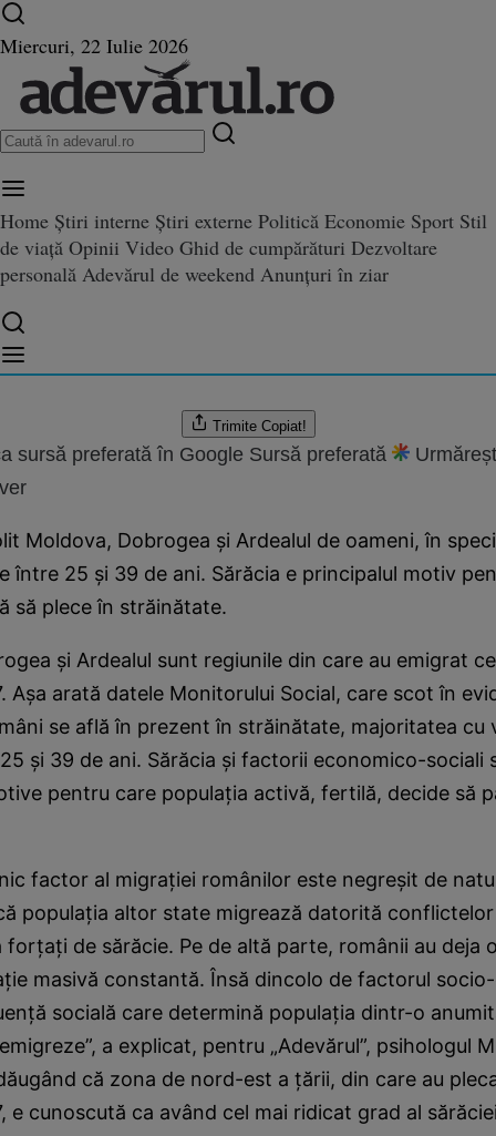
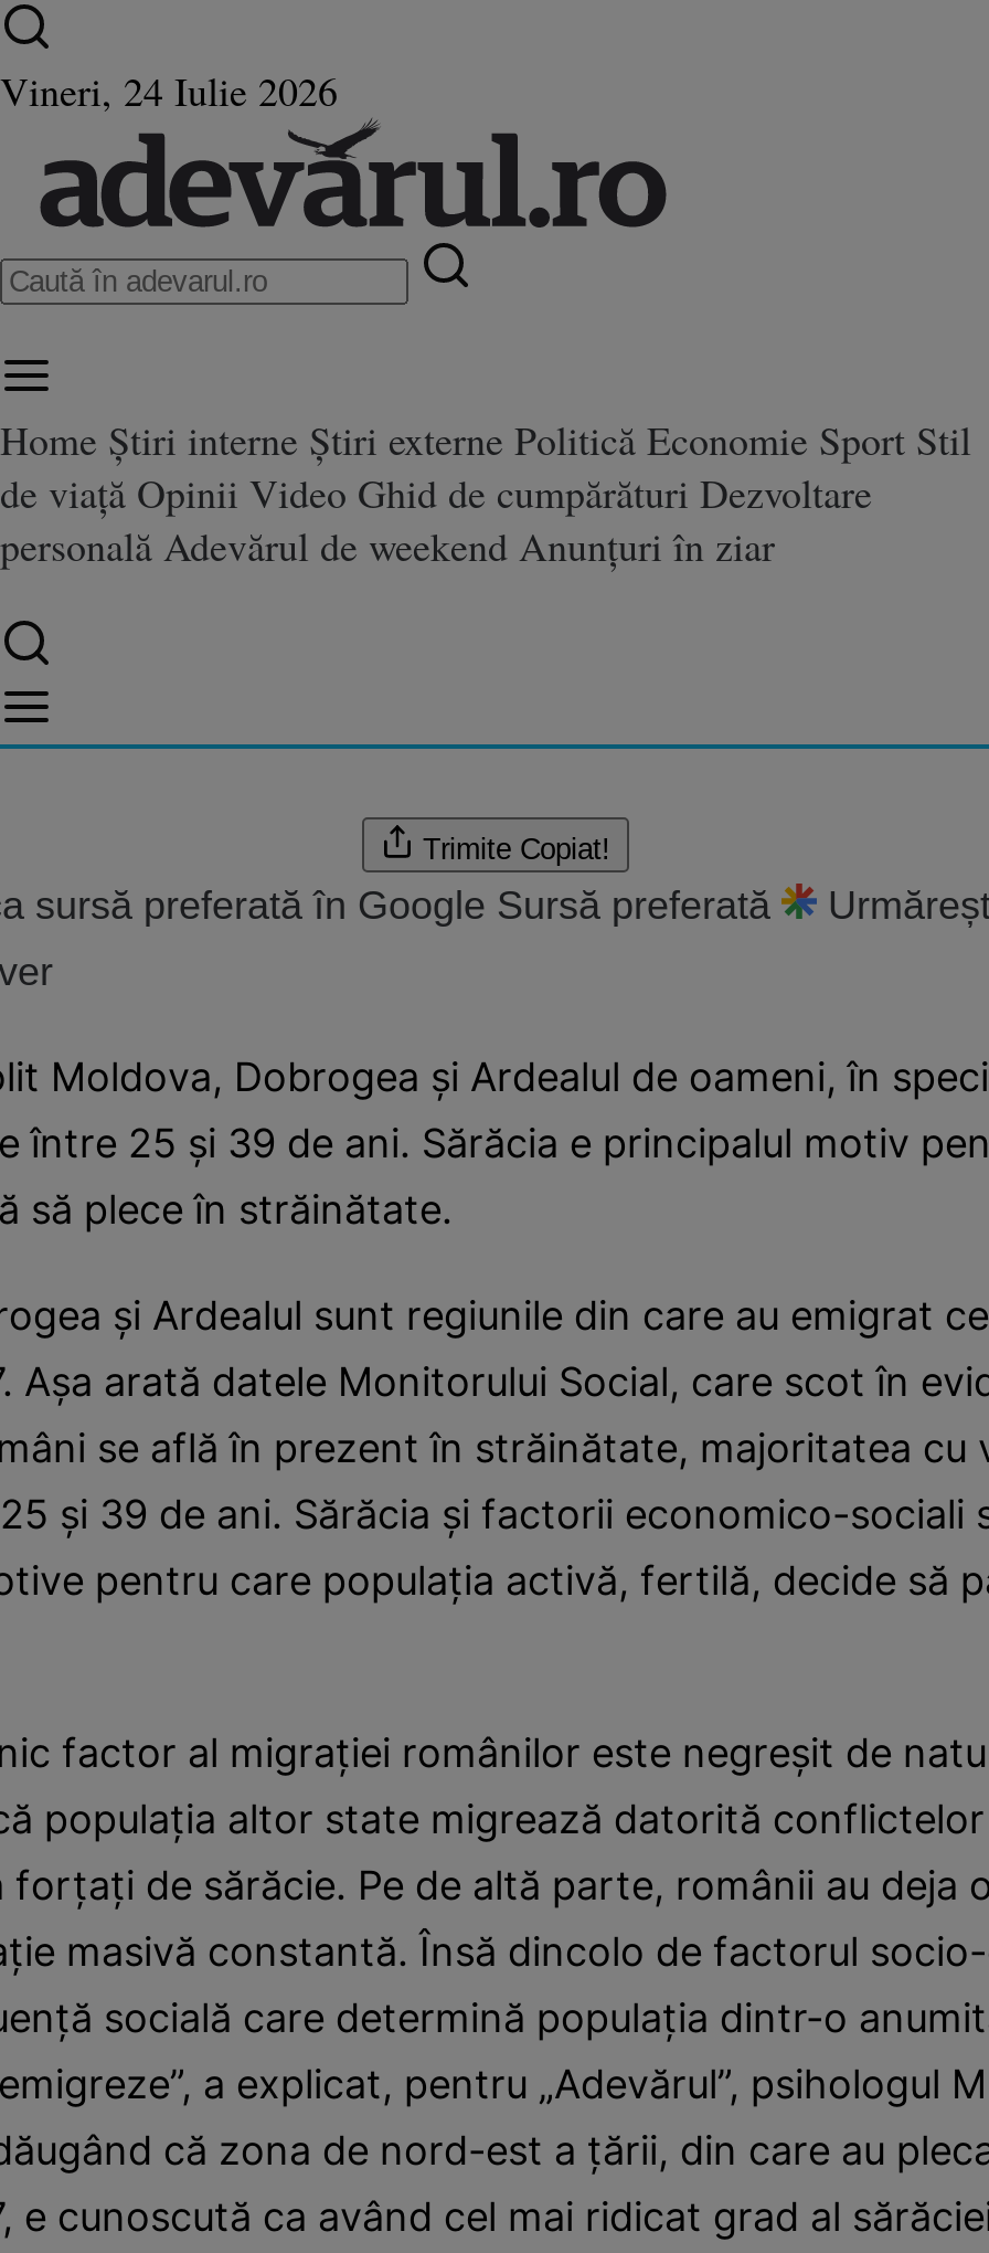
- Miercuri, 22 Iulie 2026
+ Vineri, 24 Iulie 2026
